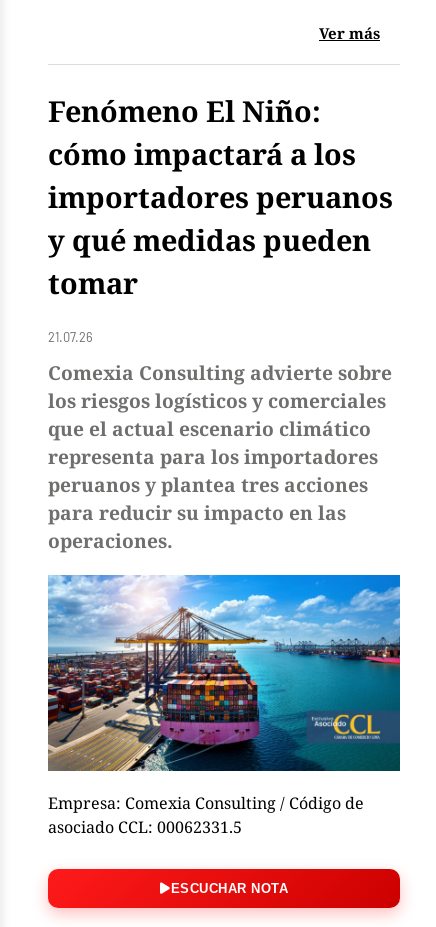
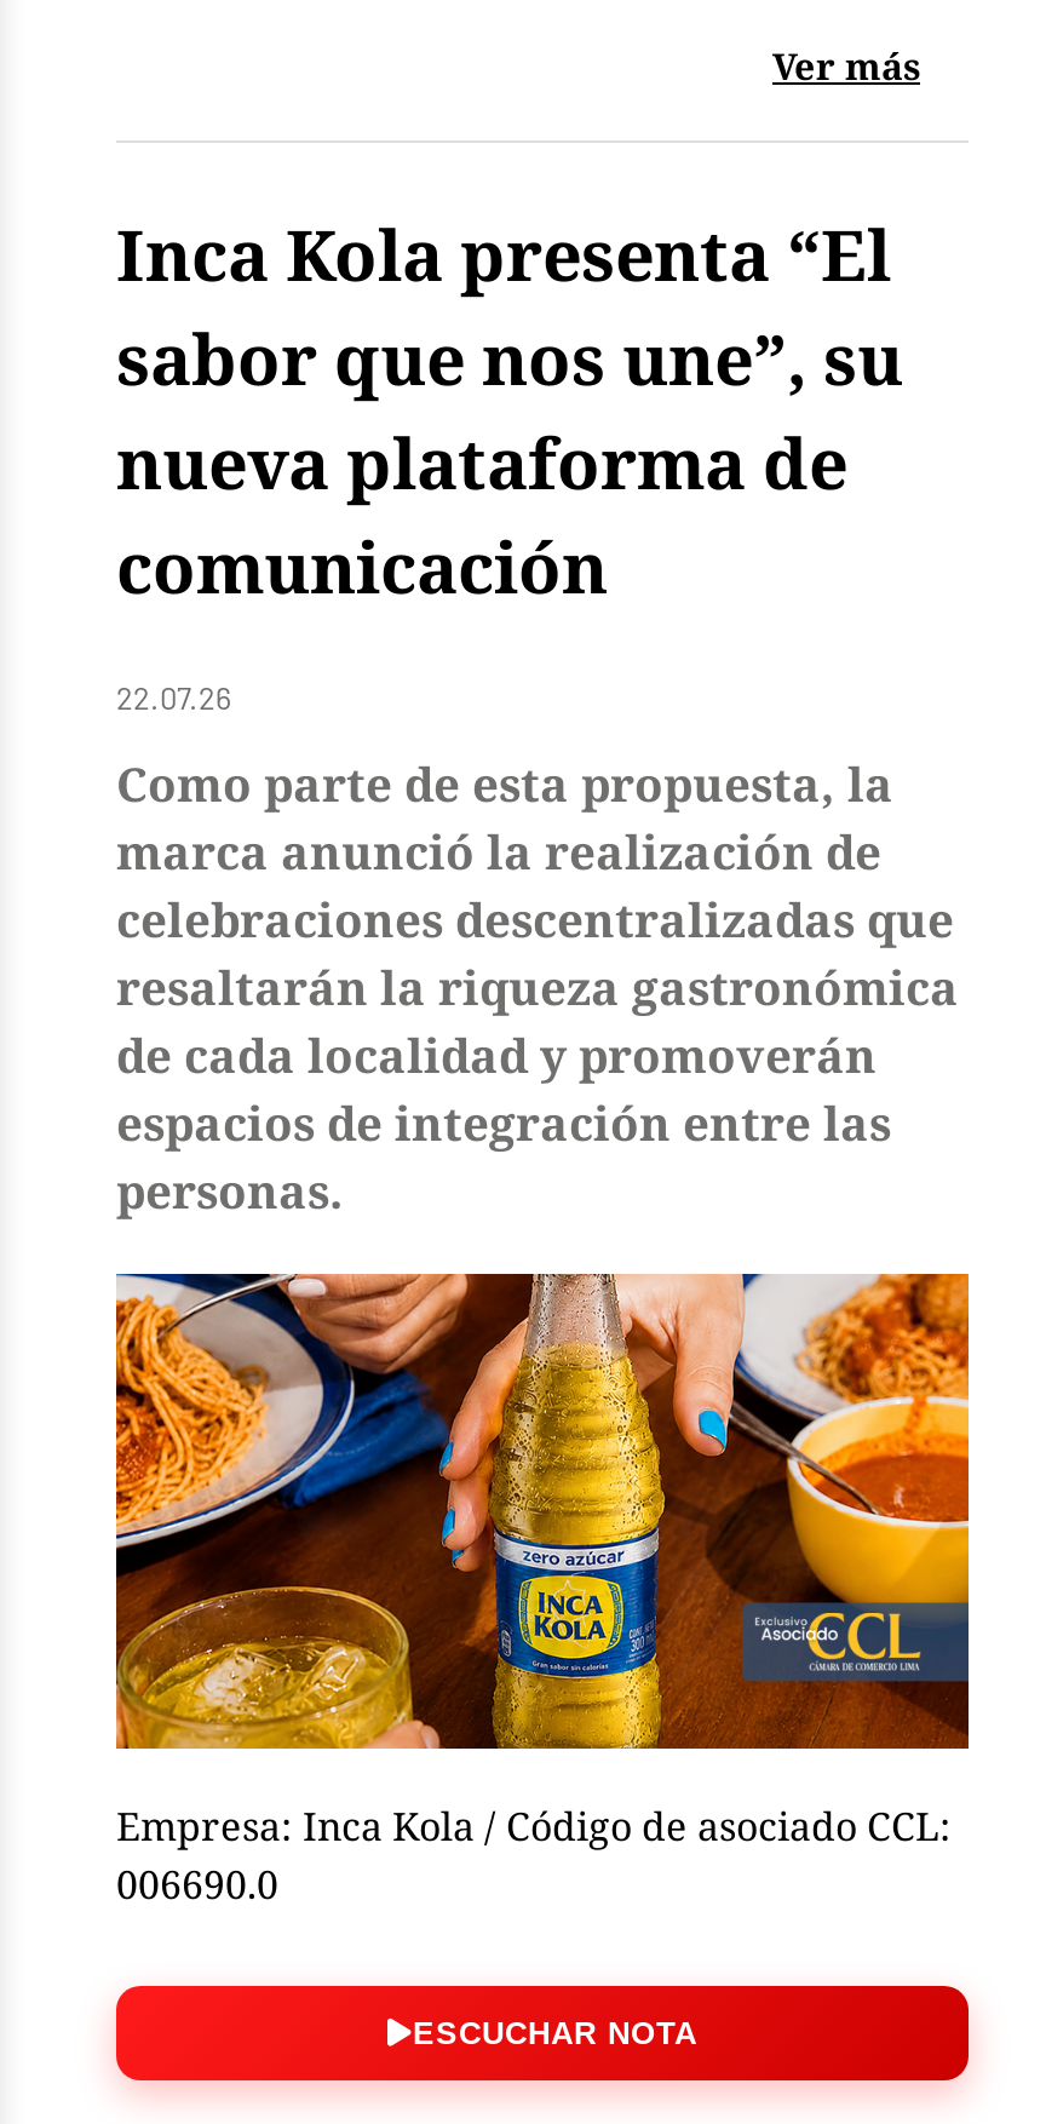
- Fenómeno El Niño:
- cómo impactará a los
- importadores peruanos
- y qué medidas pueden
- tomar
+ Inca Kola presenta “El
+ sabor que nos une”, su
+ nueva plataforma de
+ comunicación

- 21.07.26
+ 22.07.26

- Comexia Consulting advierte sobre
- los riesgos logísticos y comerciales
- que el actual escenario climático
- representa para los importadores
- peruanos y plantea tres acciones
- para reducir su impacto en las
- operaciones.
+ Como parte de esta propuesta, la
+ marca anunció la realización de
+ celebraciones descentralizadas que
+ resaltarán la riqueza gastronómica
+ de cada localidad y promoverán
+ espacios de integración entre las
+ personas.

- [image]
+ [image]

- Empresa: Comexia Consulting / Código de
- asociado CCL: 00062331.5
+ Empresa: Inca Kola / Código de asociado CCL:
+ 006690.0
